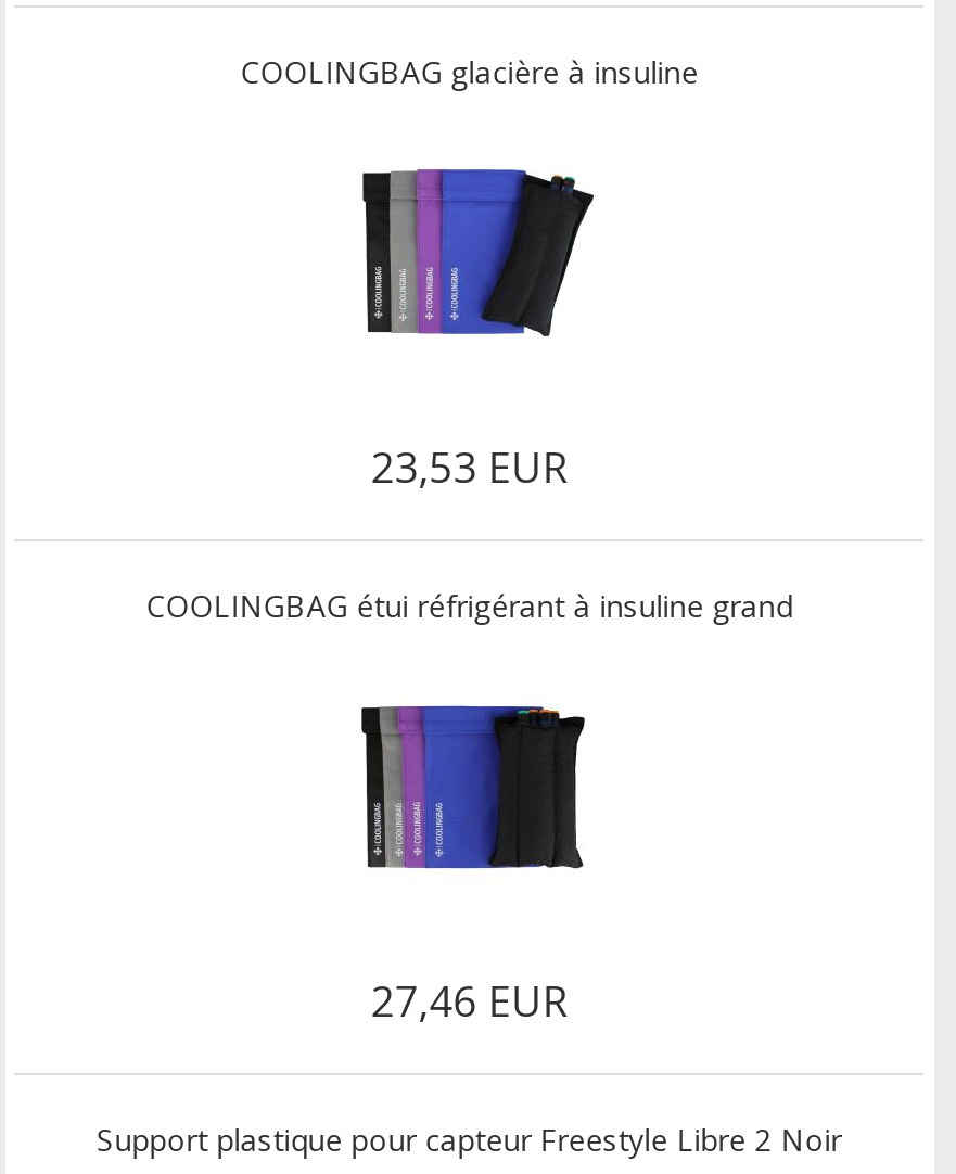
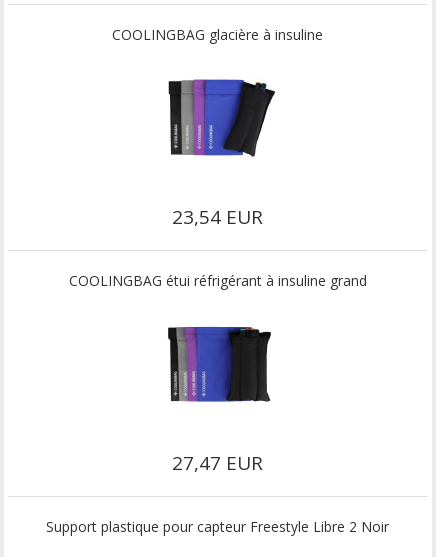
- 23,53 EUR
+ 23,54 EUR

- 27,46 EUR
+ 27,47 EUR
